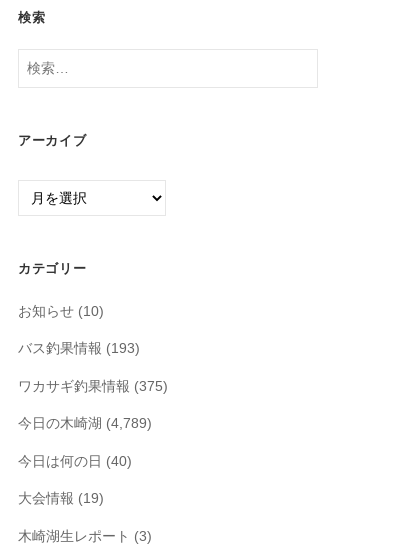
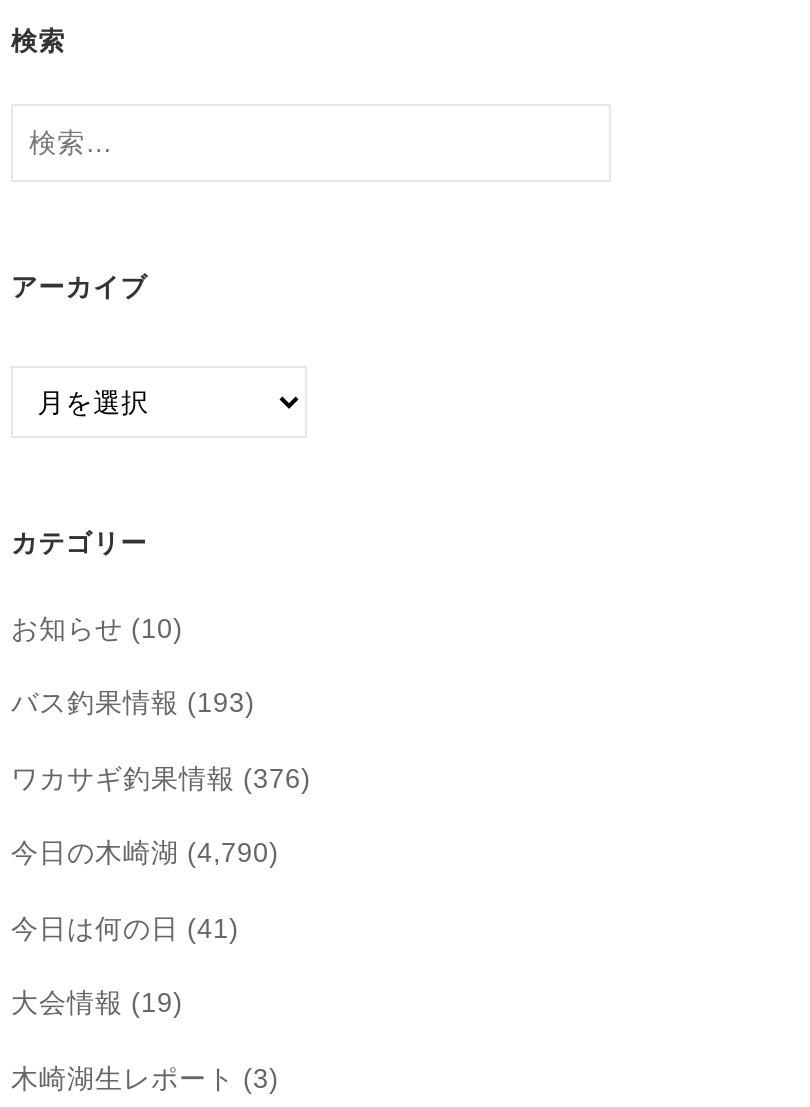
- ワカサギ釣果情報(375)
+ ワカサギ釣果情報(376)

- 今日の木崎湖(4,789)
+ 今日の木崎湖(4,790)

- 今日は何の日(40)
+ 今日は何の日(41)
